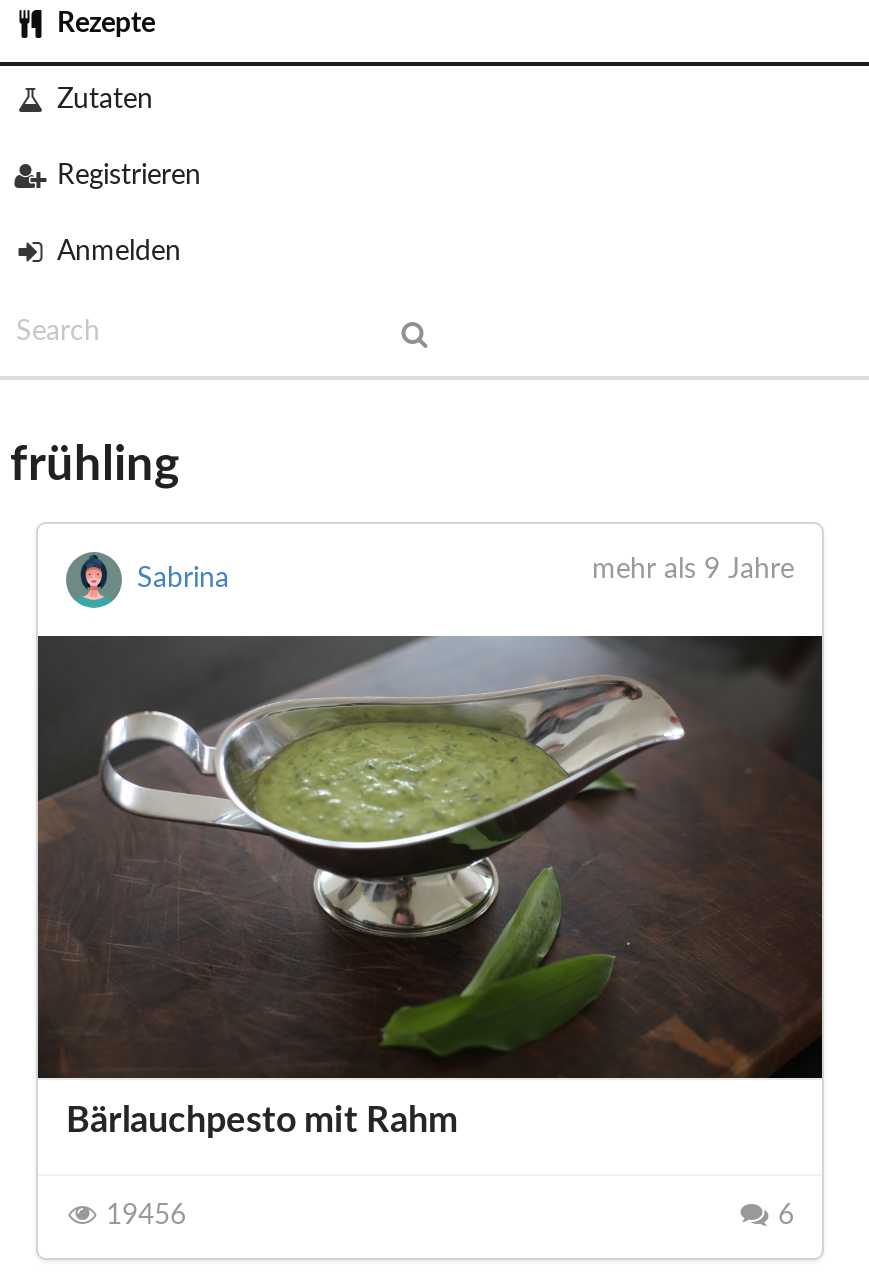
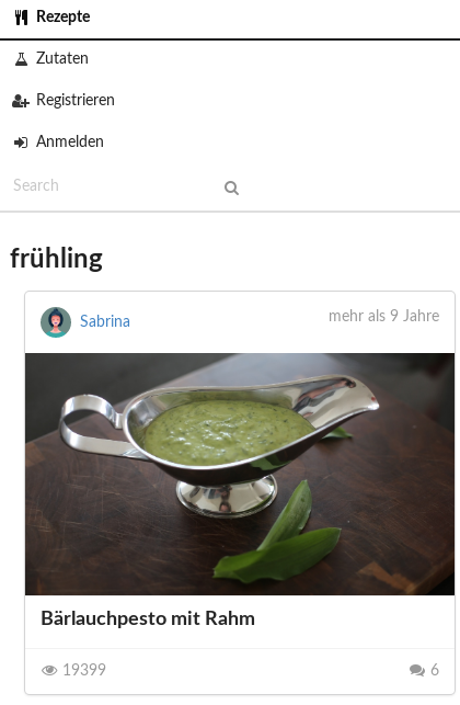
- 19456
+ 19399
